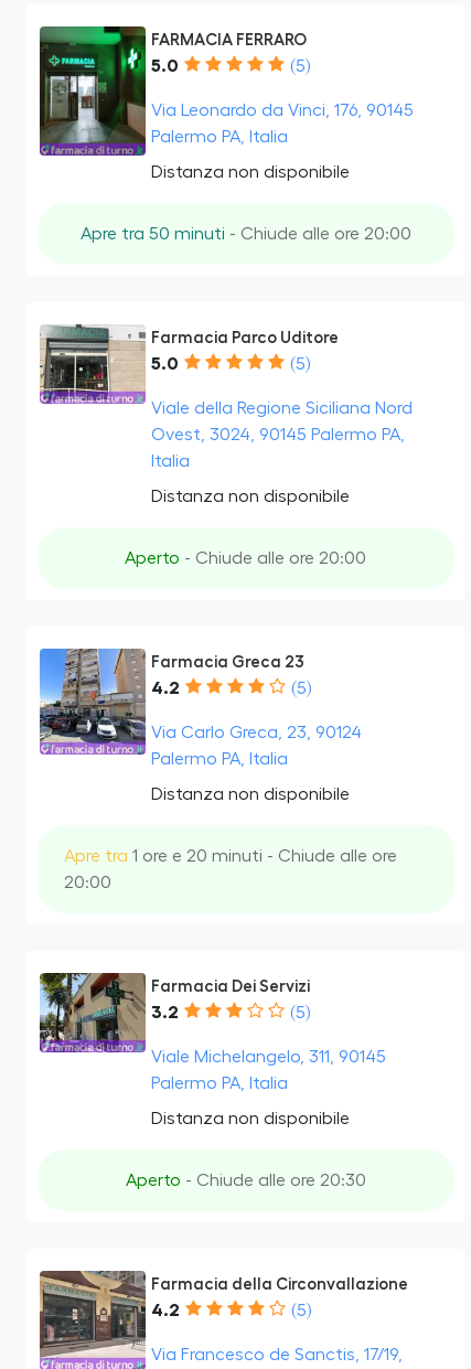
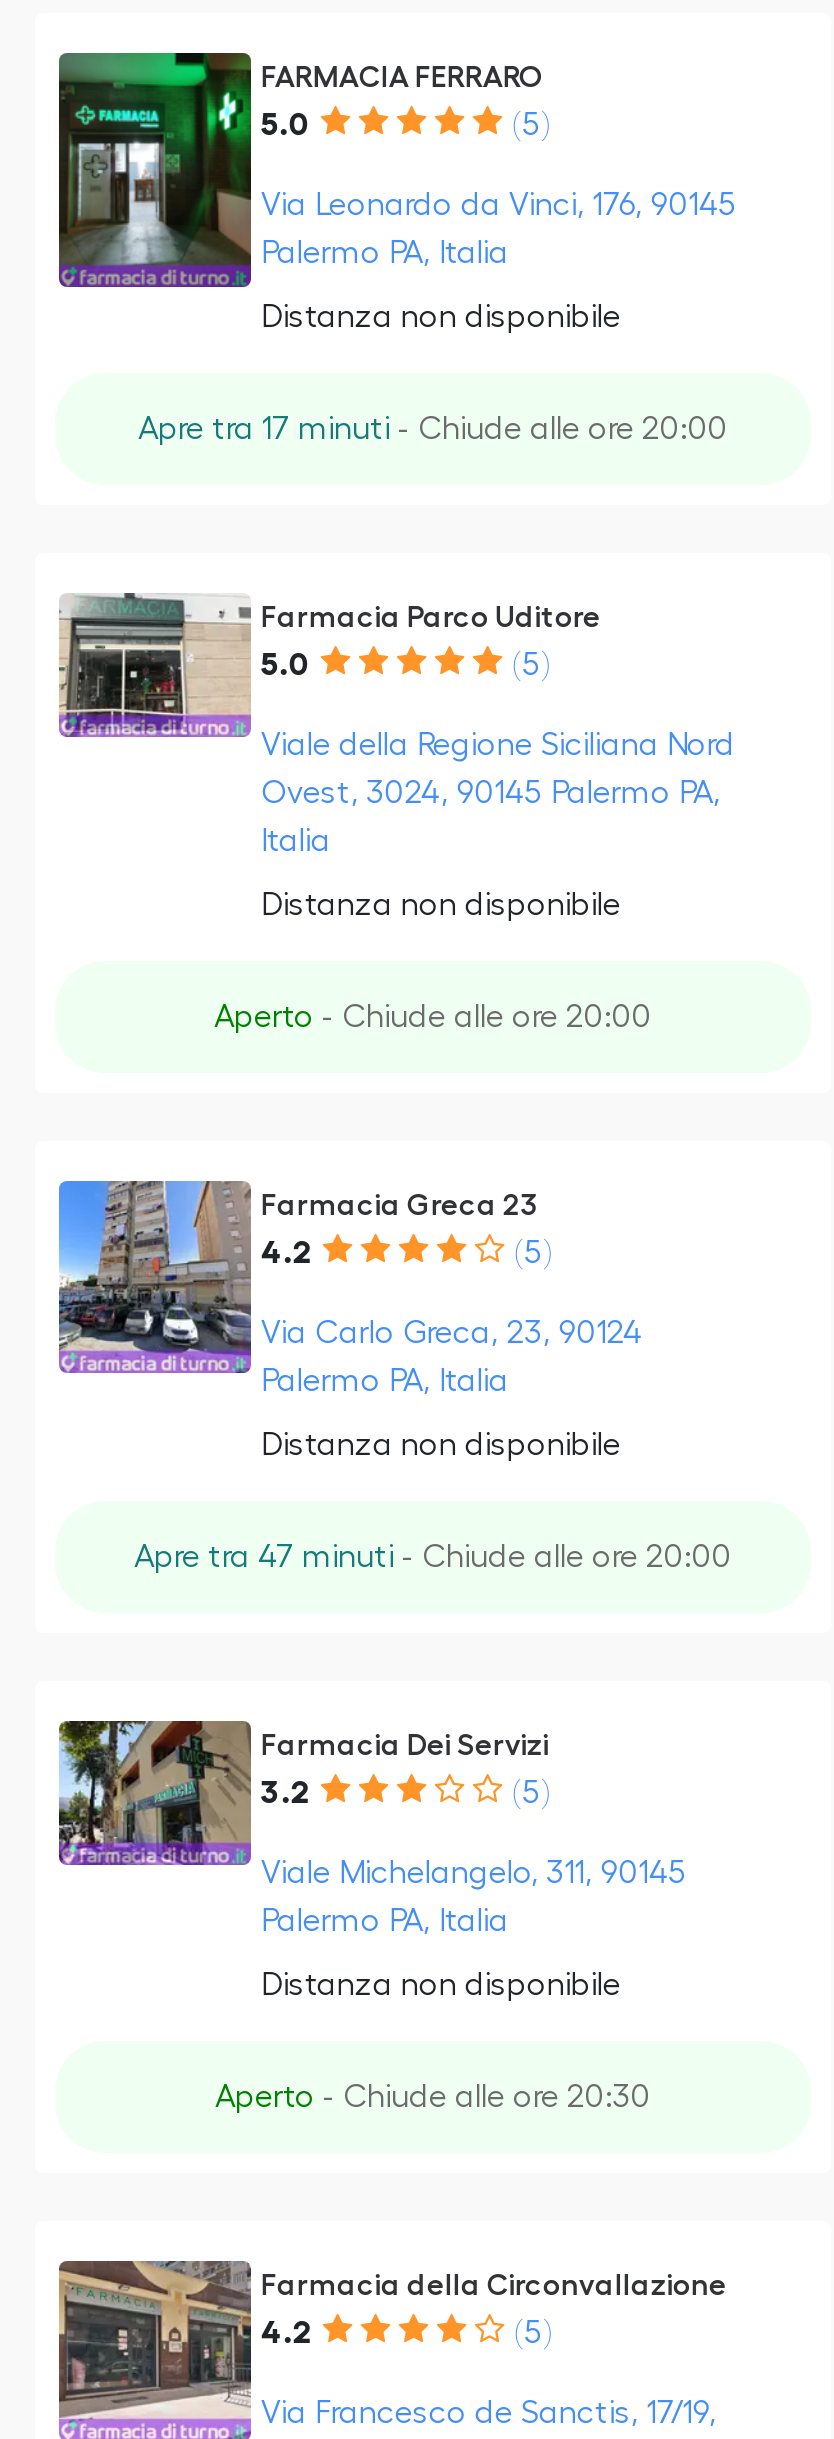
- Apre tra 50 minuti - Chiude alle ore 20:00
+ Apre tra 17 minuti - Chiude alle ore 20:00

- Apre tra 1 ore e 20 minuti - Chiude alle ore
- 20:00
+ Apre tra 47 minuti - Chiude alle ore 20:00
